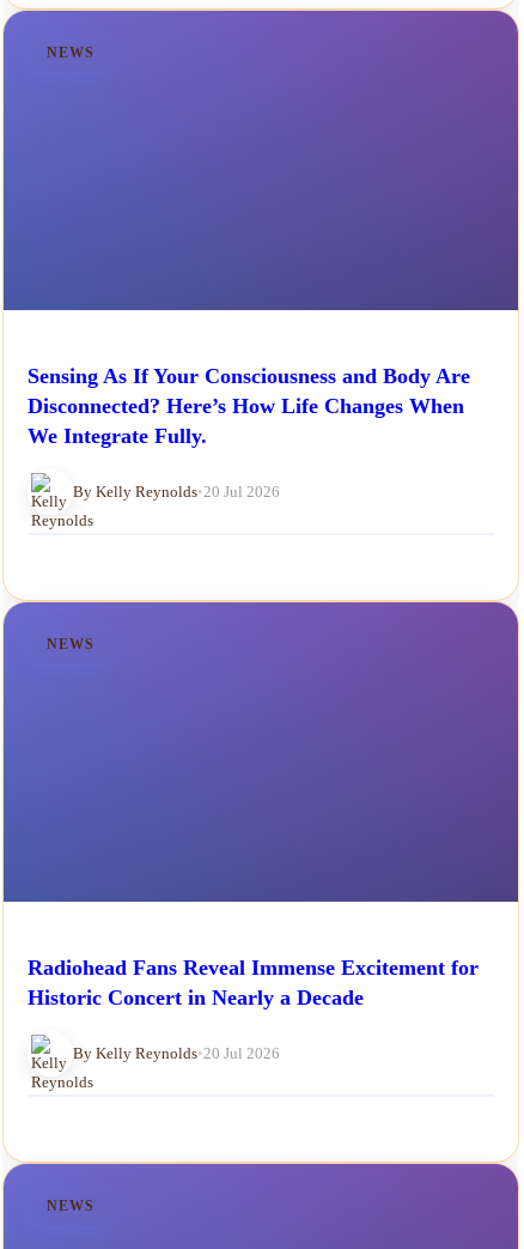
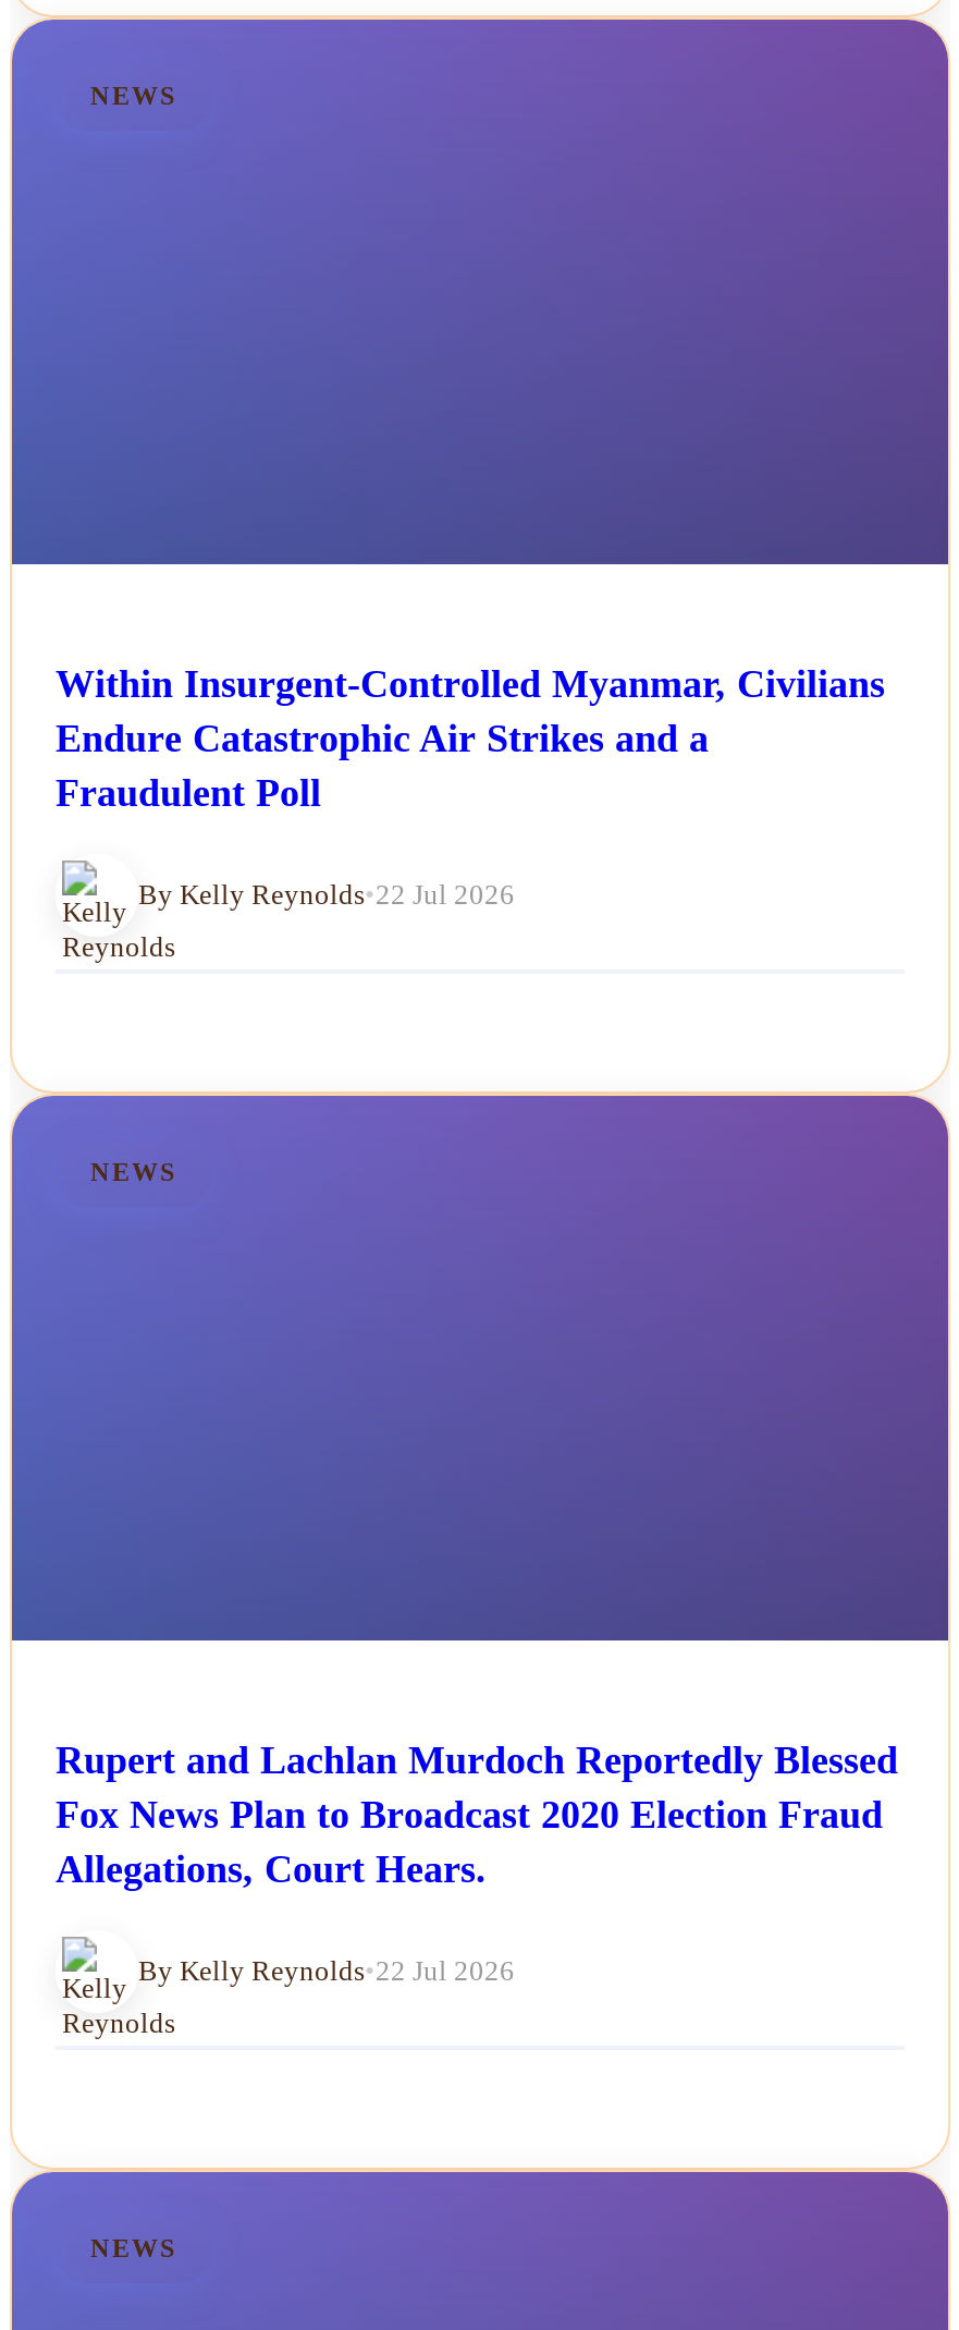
- Sensing As If Your Consciousness and Body Are
- Disconnected? Here’s How Life Changes When
- We Integrate Fully.
+ Within Insurgent-Controlled Myanmar, Civilians
+ Endure Catastrophic Air Strikes and a
+ Fraudulent Poll

- By Kelly Reynolds • 20 Jul 2026
+ By Kelly Reynolds • 22 Jul 2026

- Radiohead Fans Reveal Immense Excitement for
- Historic Concert in Nearly a Decade
+ Rupert and Lachlan Murdoch Reportedly Blessed
+ Fox News Plan to Broadcast 2020 Election Fraud
+ Allegations, Court Hears.

- By Kelly Reynolds • 20 Jul 2026
+ By Kelly Reynolds • 22 Jul 2026
